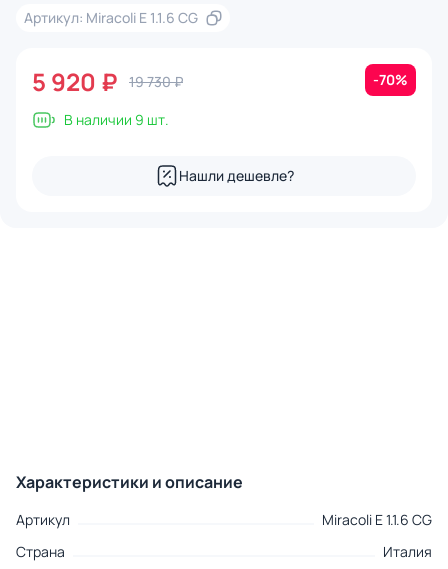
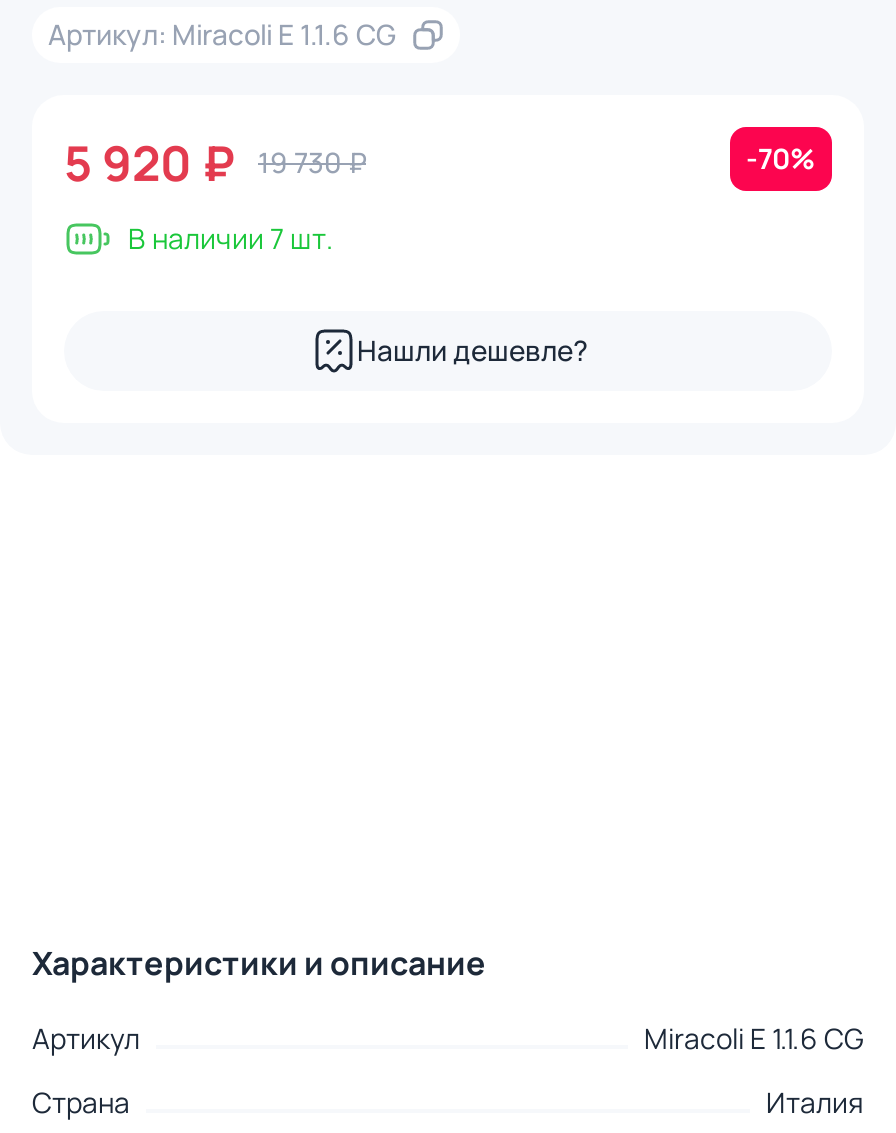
- В наличии 9 шт.
+ В наличии 7 шт.
